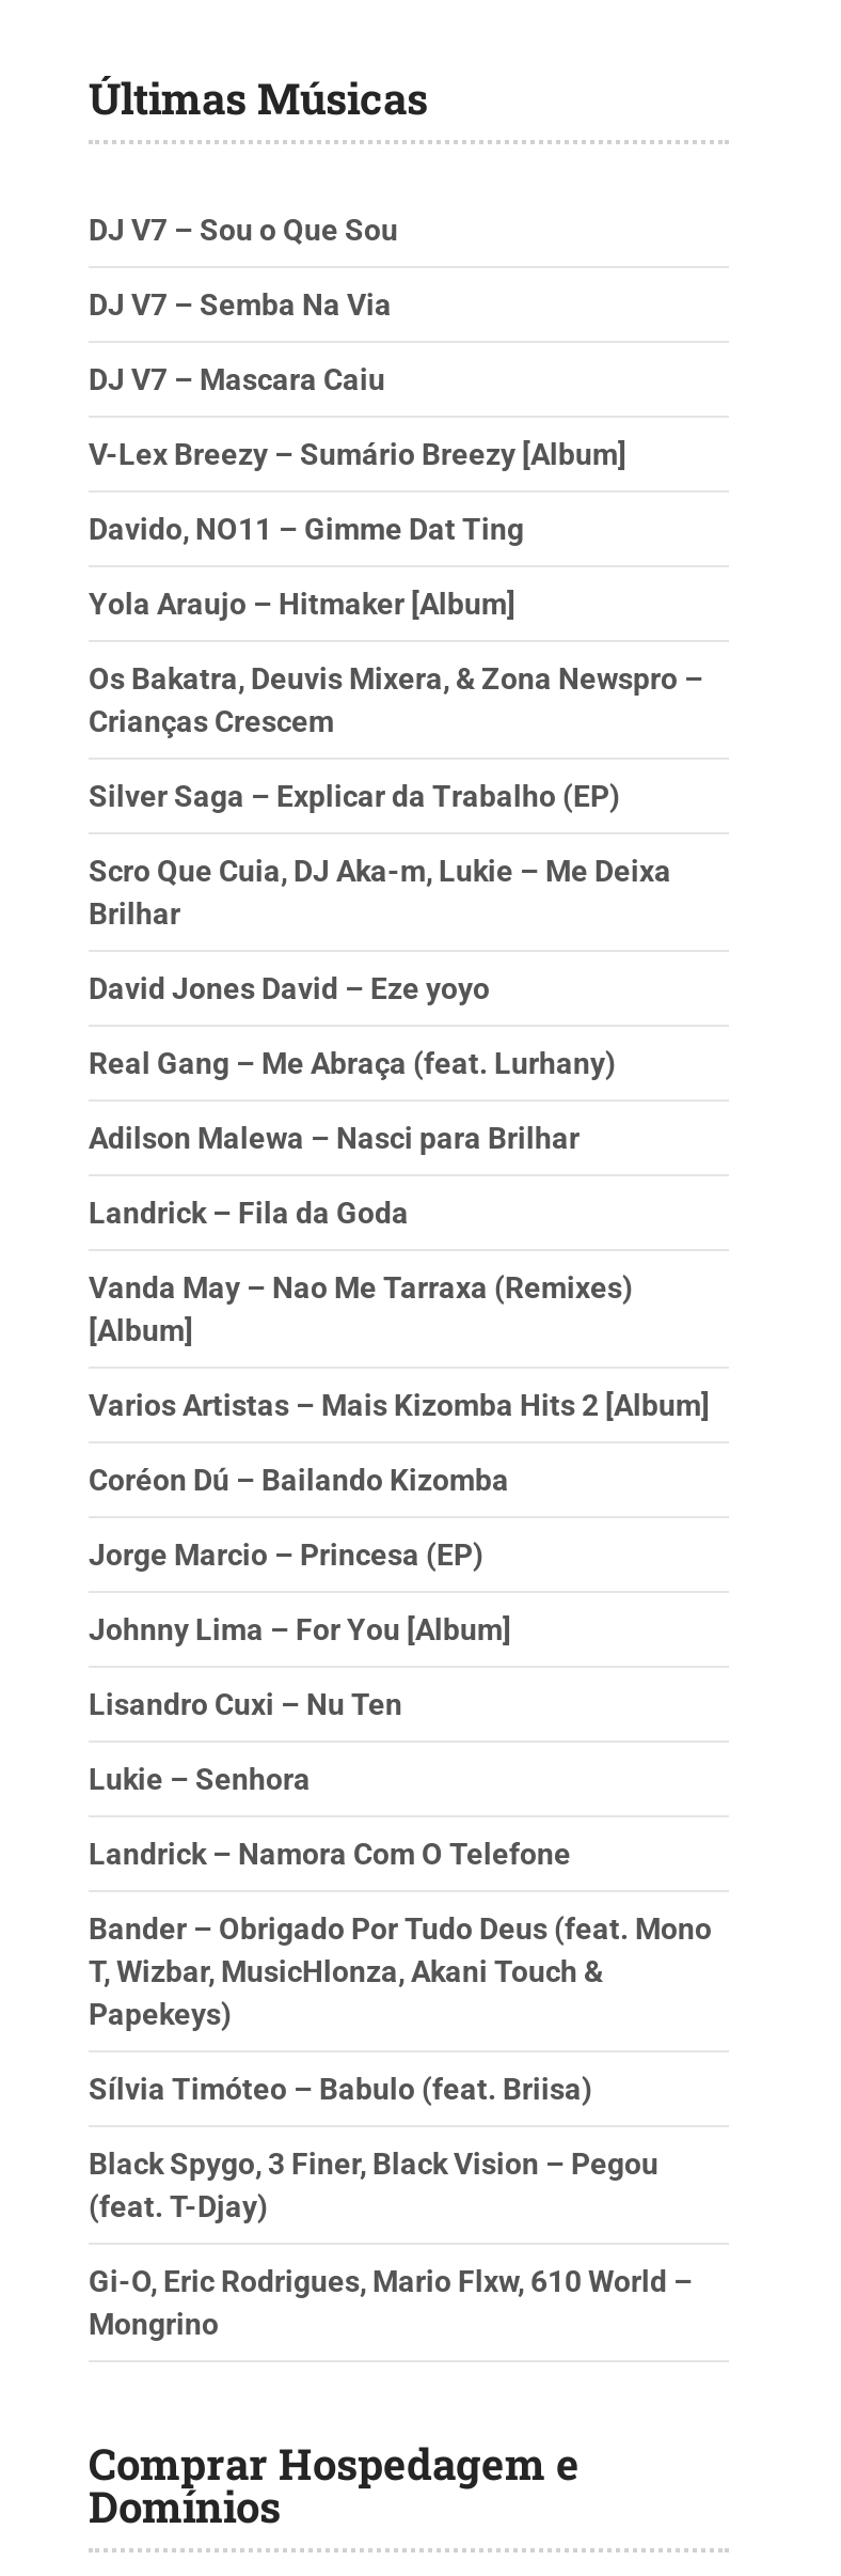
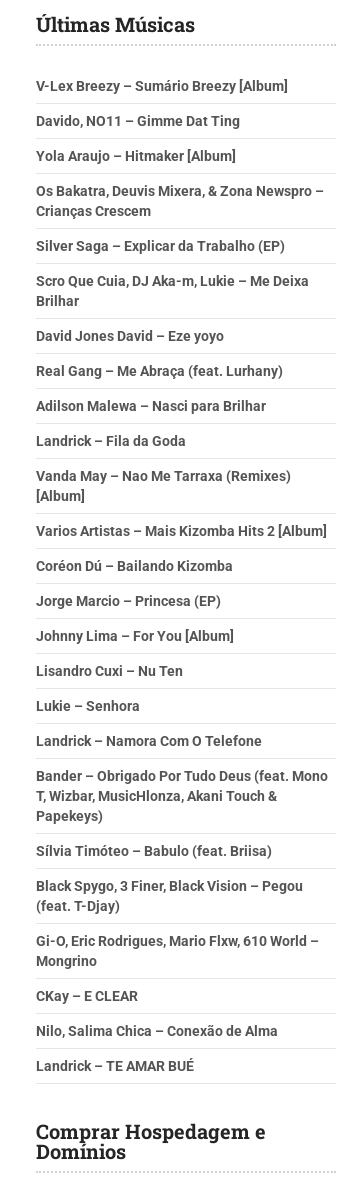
- DJ V7 – Sou o Que Sou
- DJ V7 – Semba Na Via
- DJ V7 – Mascara Caiu

moved up: V-Lex Breezy – Sumário Breezy [Album] | Davido, NO11 – Gimme Dat Ting | Yola Araujo – Hitmaker [Album] | ... | Gi-O, Eric Rodrigues, Mario Flxw, 610 World – | Mongrino

+ CKay – E CLEAR
+ Nilo, Salima Chica – Conexão de Alma
+ Landrick – TE AMAR BUÉ
